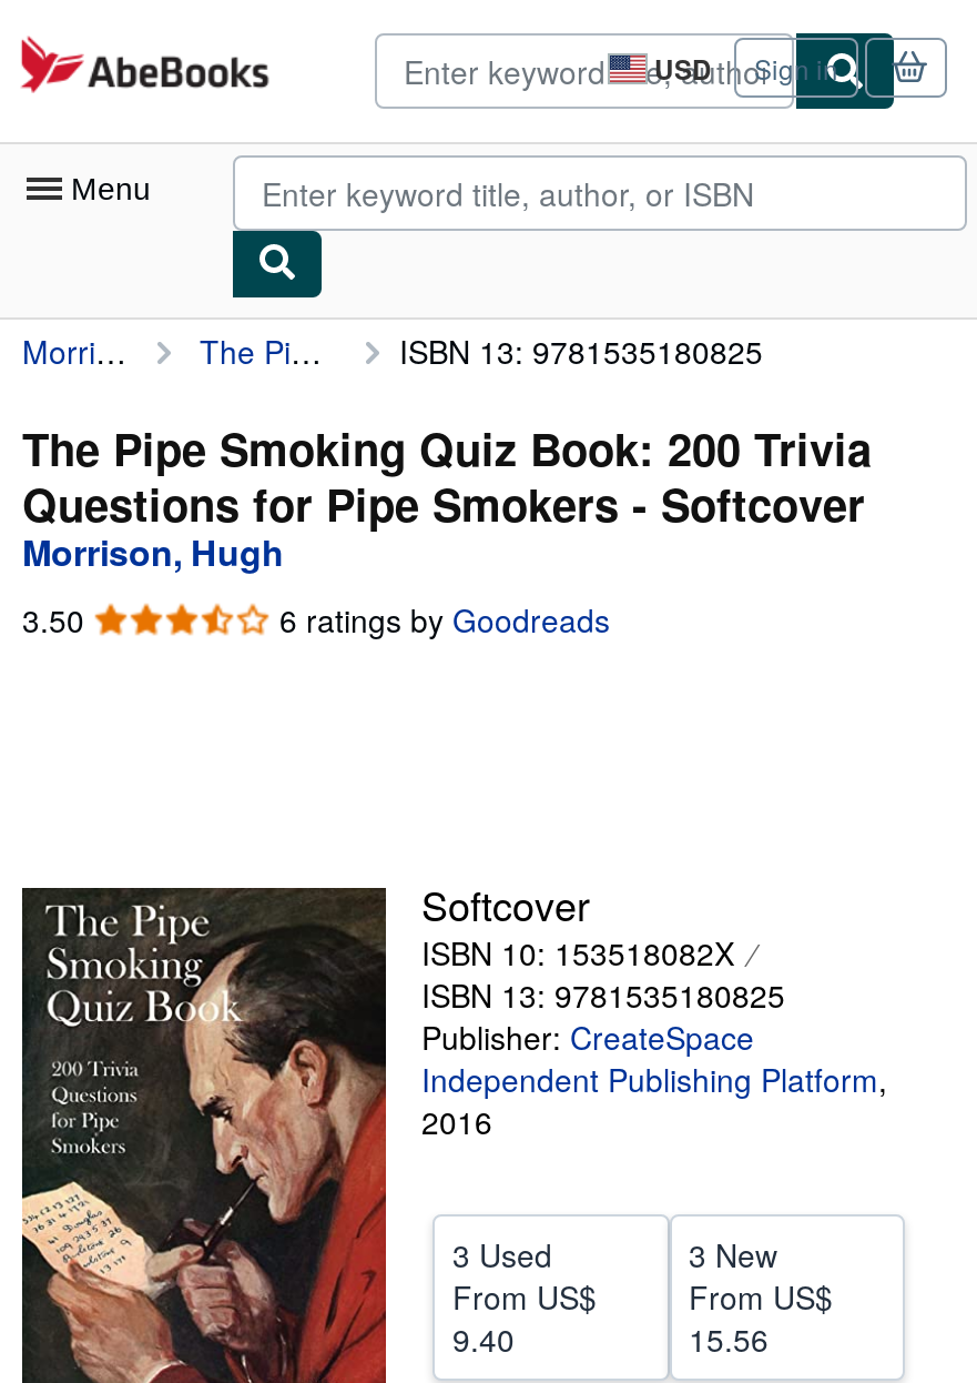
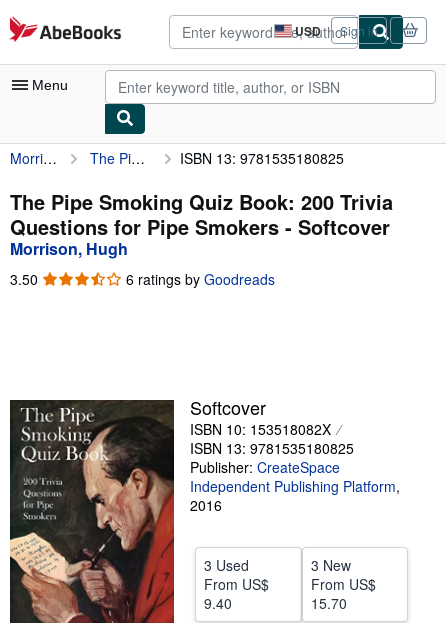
- 15.56
+ 15.70
